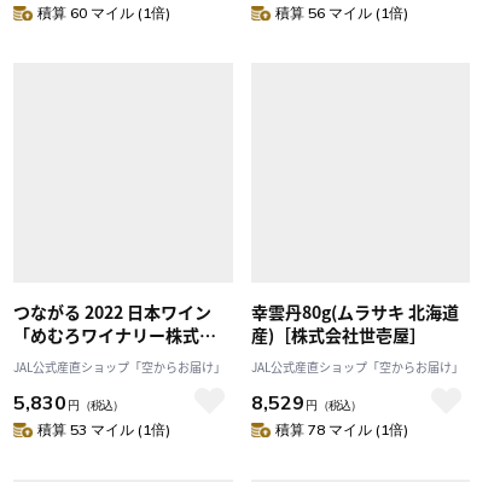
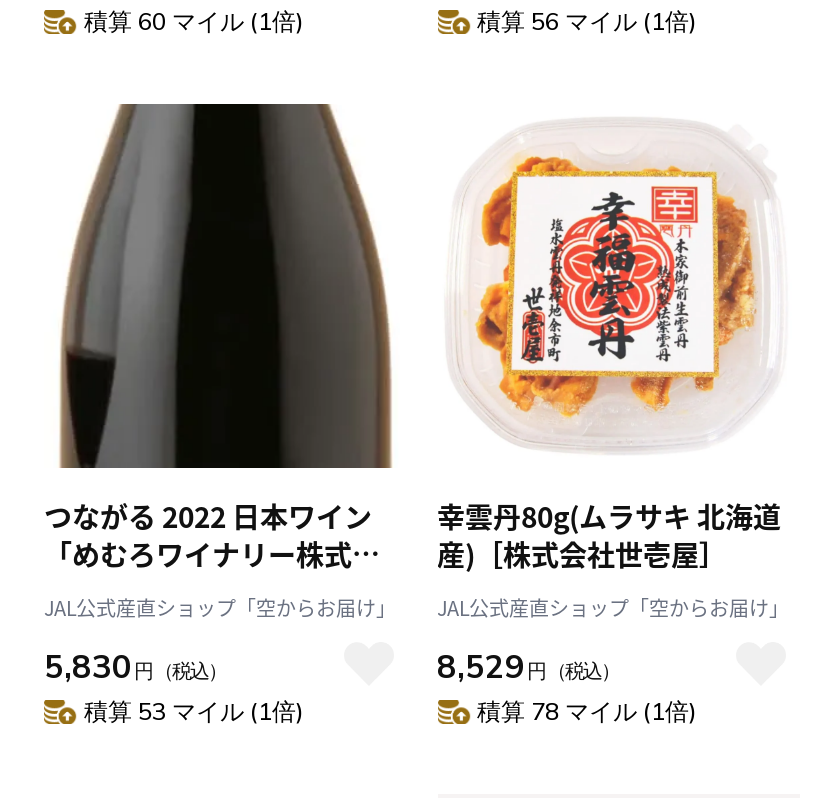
+ [image]

+ [image]
